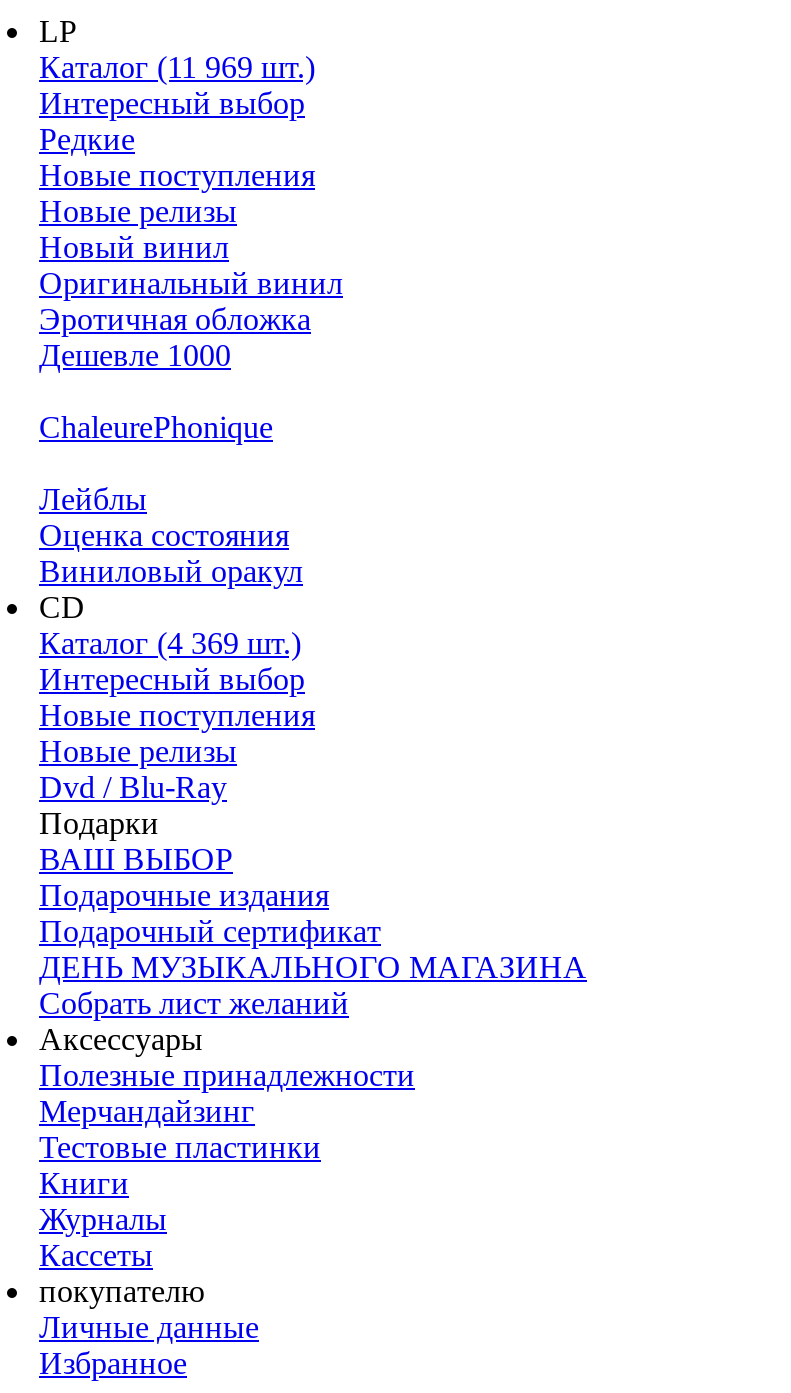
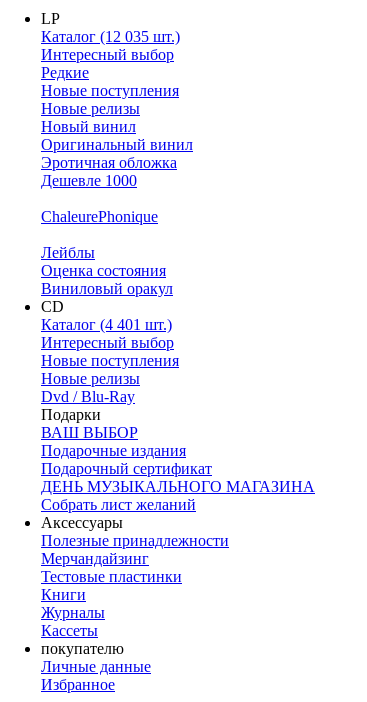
- Каталог (11 969 шт.)
+ Каталог (12 035 шт.)

- Каталог (4 369 шт.)
+ Каталог (4 401 шт.)
